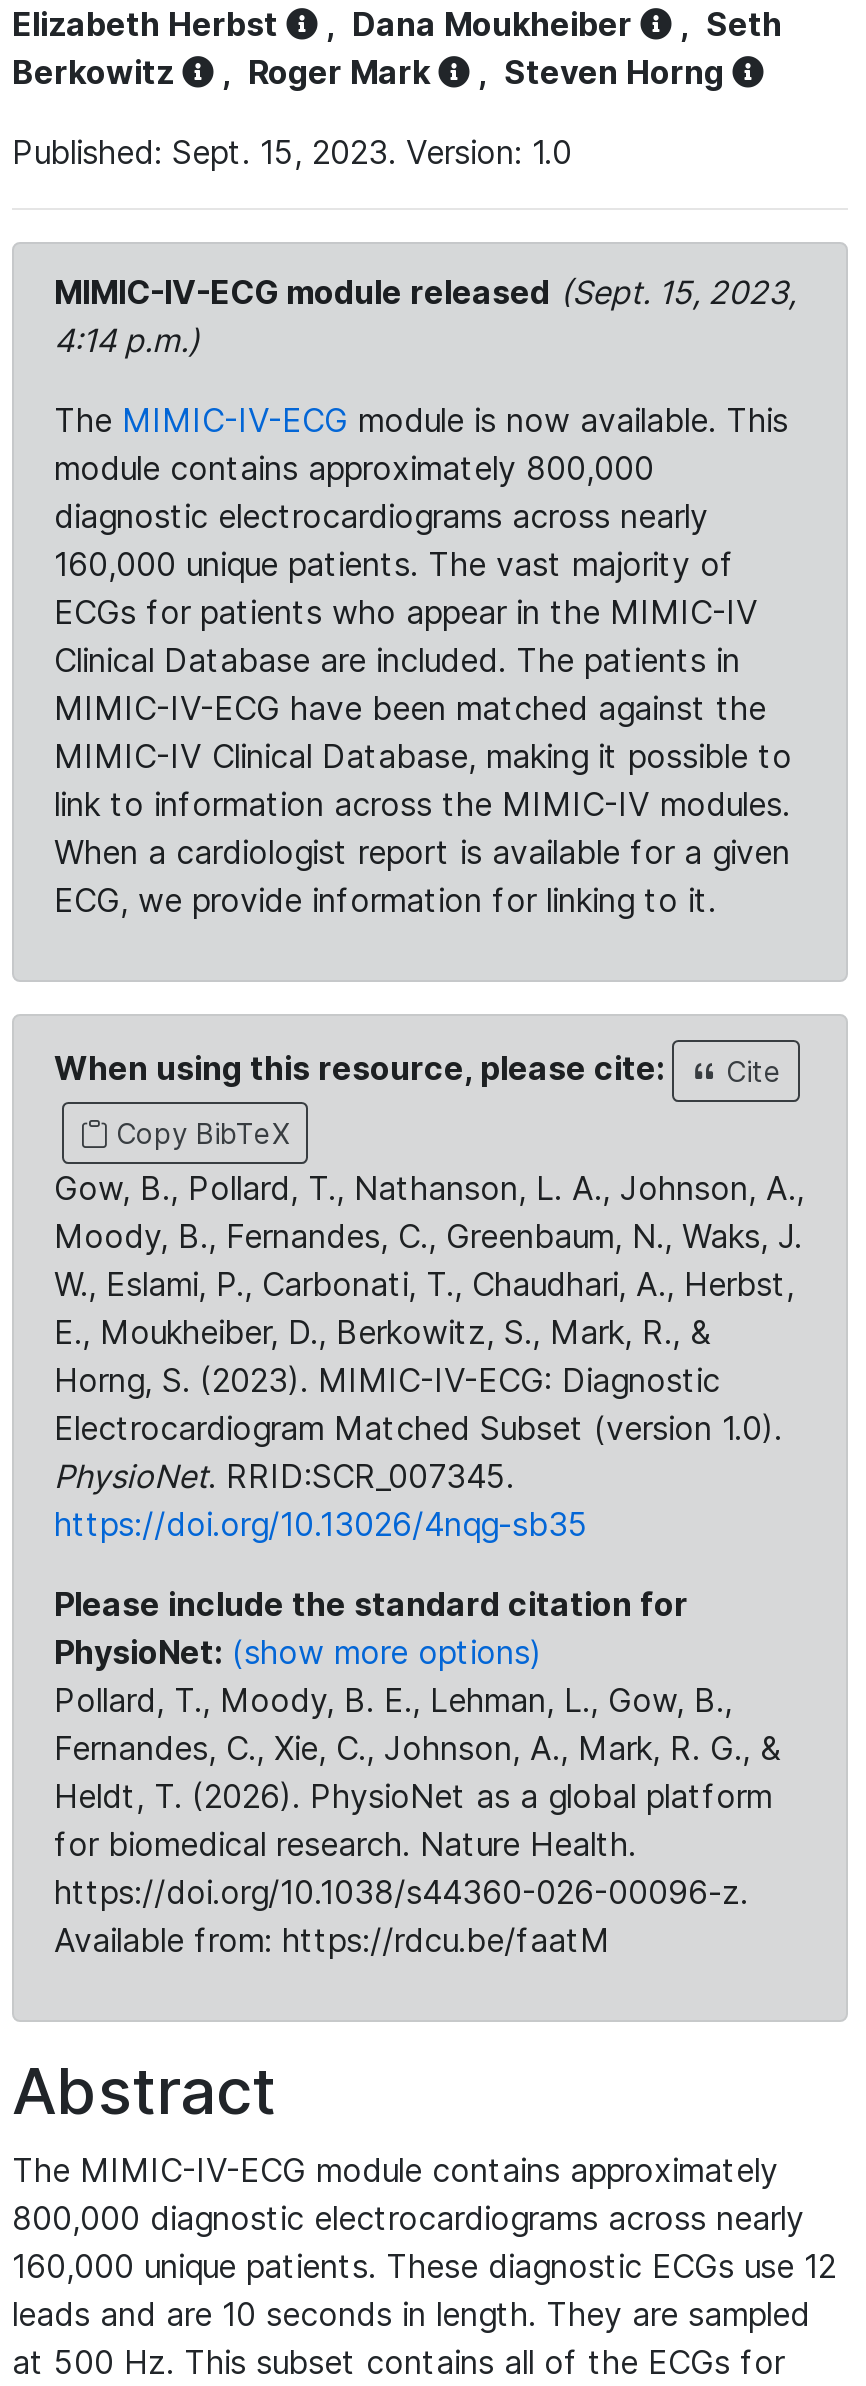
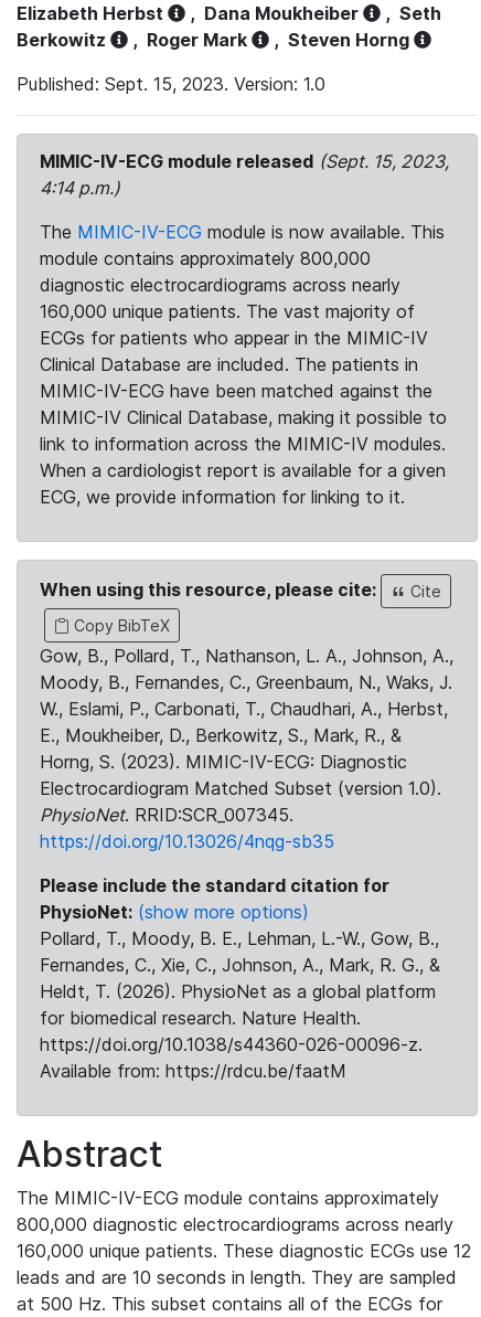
- Pollard, T., Moody, B. E., Lehman, L., Gow, B.,
+ Pollard, T., Moody, B. E., Lehman, L.-W., Gow, B.,
